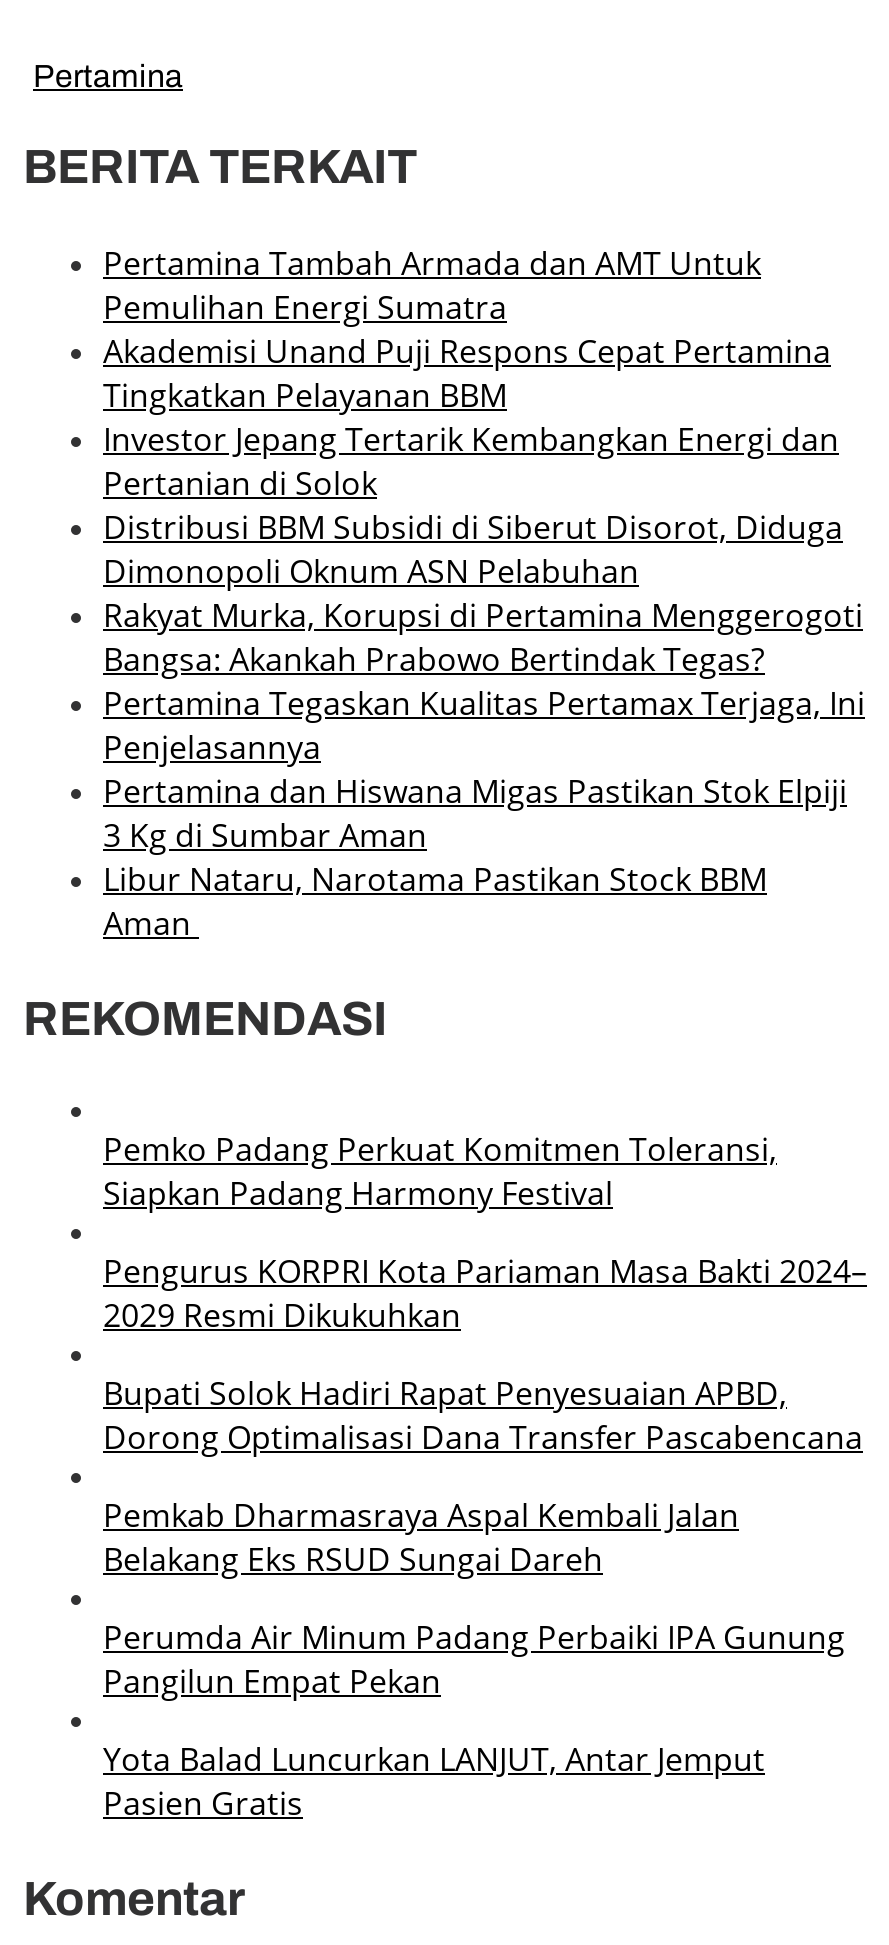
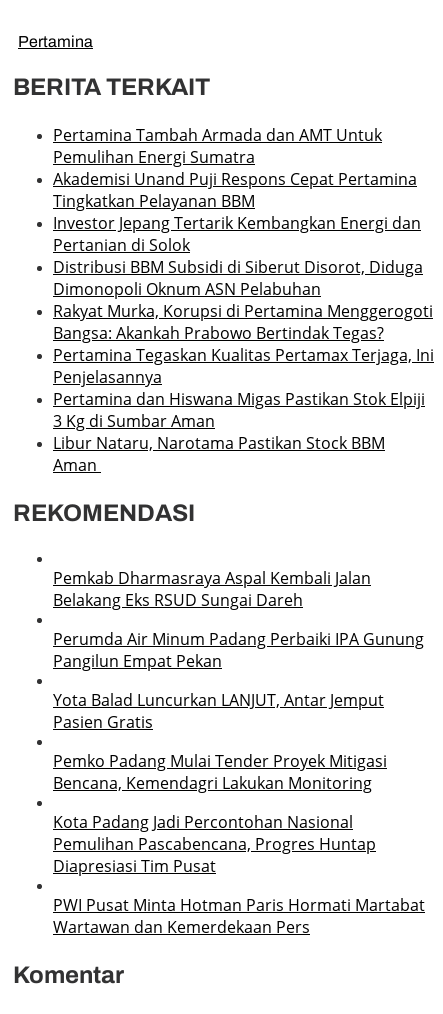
- Pemko Padang Perkuat Komitmen Toleransi,
- Siapkan Padang Harmony Festival
- Pengurus KORPRI Kota Pariaman Masa Bakti 2024–
- 2029 Resmi Dikukuhkan
- Bupati Solok Hadiri Rapat Penyesuaian APBD,
- Dorong Optimalisasi Dana Transfer Pascabencana

moved up: Pemkab Dharmasraya Aspal Kembali Jalan | Belakang Eks RSUD Sungai Dareh | Perumda Air Minum Padang Perbaiki IPA Gunung | Pangilun Empat Pekan | Yota Balad Luncurkan LANJUT, Antar Jemput | Pasien Gratis

+ Pemko Padang Mulai Tender Proyek Mitigasi
+ Bencana, Kemendagri Lakukan Monitoring
+ Kota Padang Jadi Percontohan Nasional
+ Pemulihan Pascabencana, Progres Huntap
+ Diapresiasi Tim Pusat
+ PWI Pusat Minta Hotman Paris Hormati Martabat
+ Wartawan dan Kemerdekaan Pers
